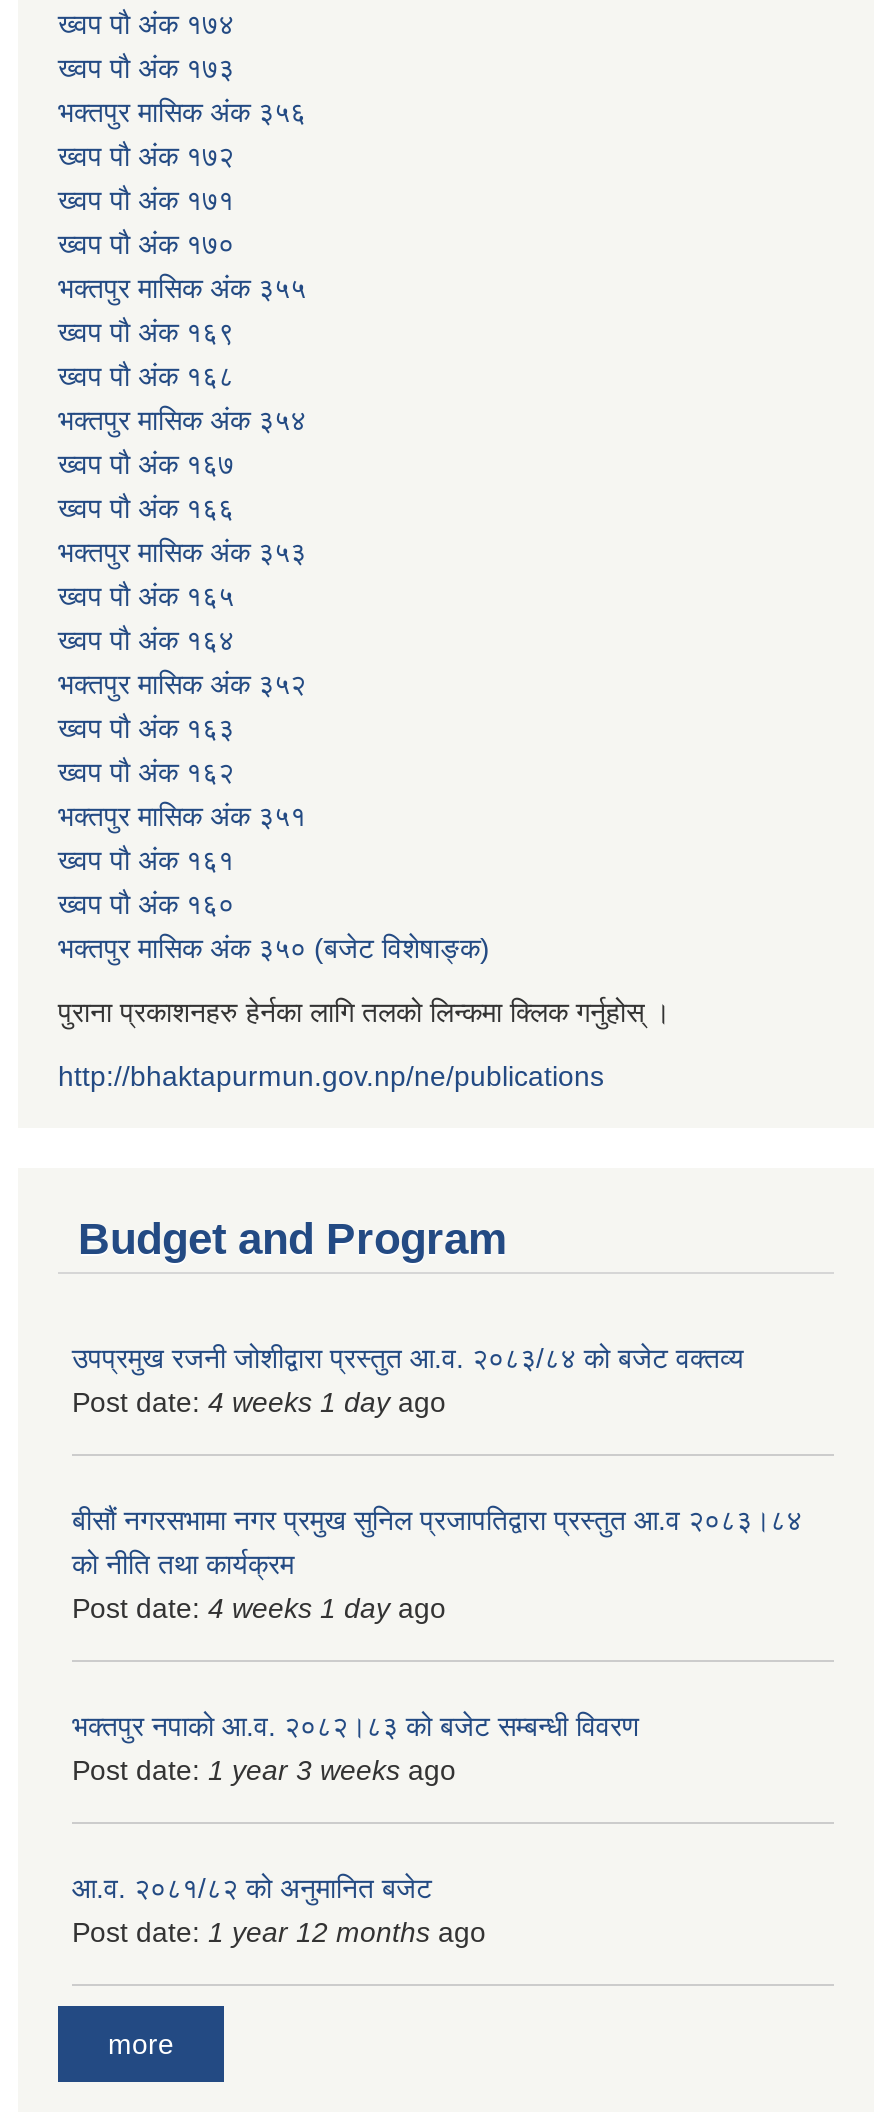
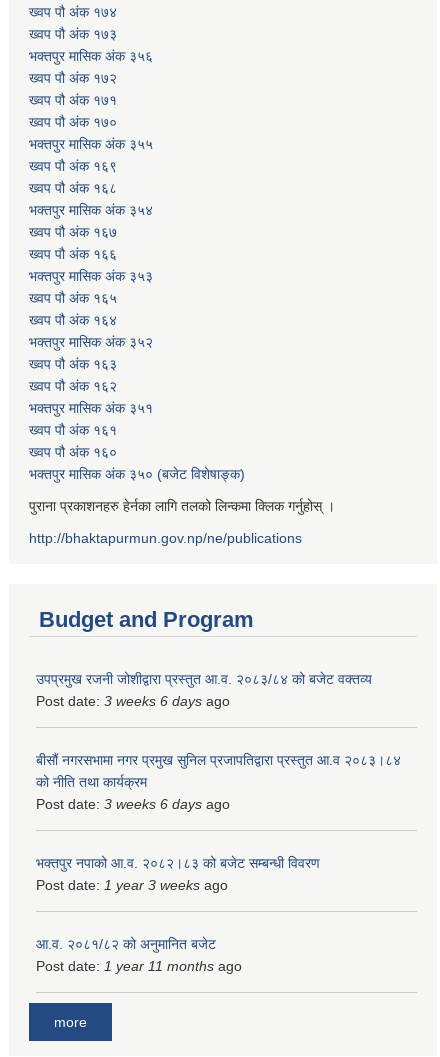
- Post date: 4 weeks 1 day ago
+ Post date: 3 weeks 6 days ago

- Post date: 4 weeks 1 day ago
+ Post date: 3 weeks 6 days ago

- Post date: 1 year 12 months ago
+ Post date: 1 year 11 months ago
